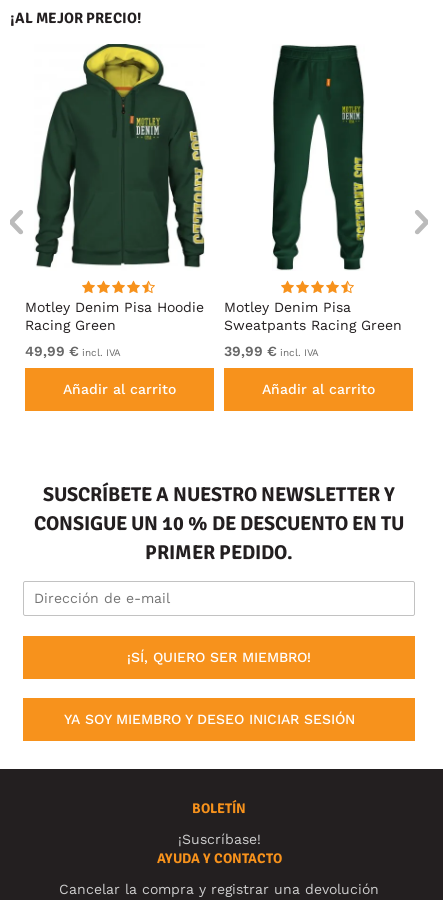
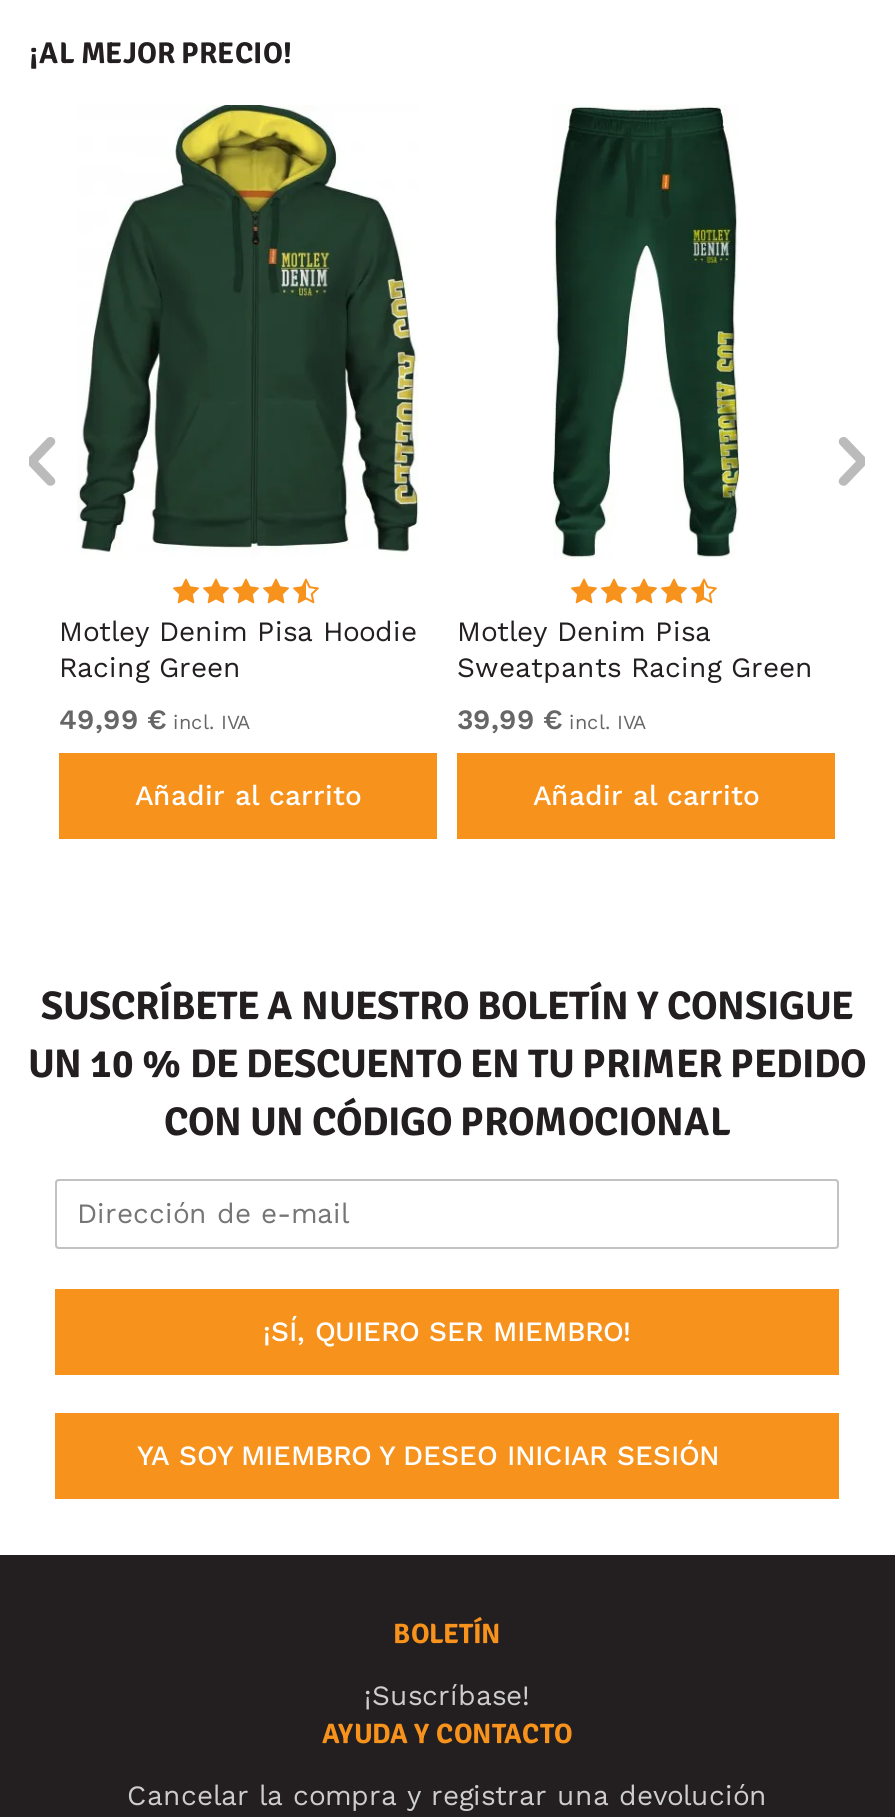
- SUSCRÍBETE A NUESTRO NEWSLETTER Y
- CONSIGUE UN 10 % DE DESCUENTO EN TU
- PRIMER PEDIDO.
+ SUSCRÍBETE A NUESTRO BOLETÍN Y CONSIGUE
+ UN 10 % DE DESCUENTO EN TU PRIMER PEDIDO
+ CON UN CÓDIGO PROMOCIONAL
